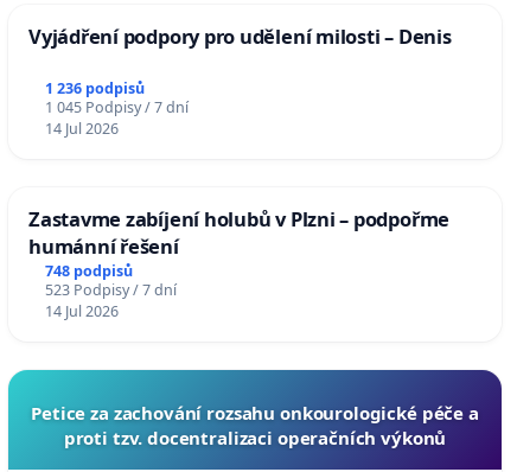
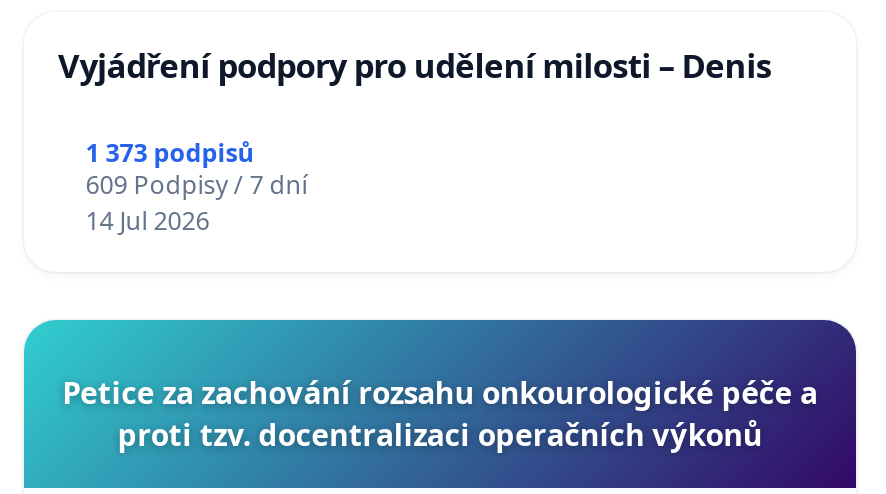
- 1 236 podpisů
- 1 045 Podpisy / 7 dní
- 14 Jul 2026
- Zastavme zabíjení holubů v Plzni – podpořme
- humánní řešení
- 748 podpisů
- 523 Podpisy / 7 dní
+ 1 373 podpisů
+ 609 Podpisy / 7 dní
